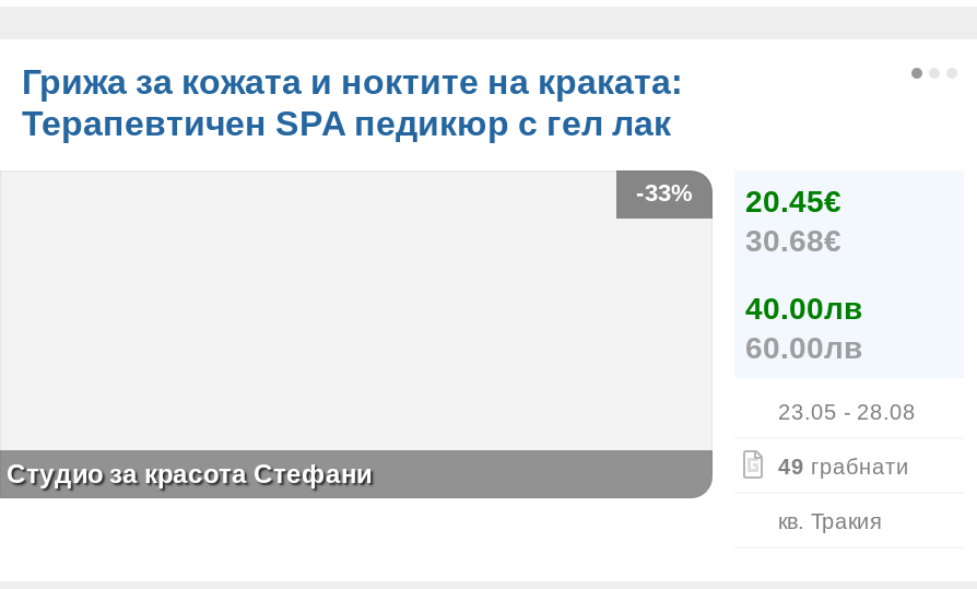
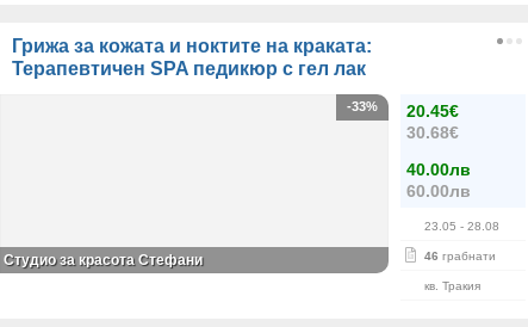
- 49 грабнати
+ 46 грабнати
